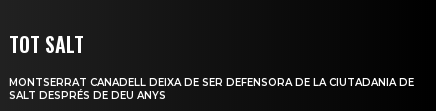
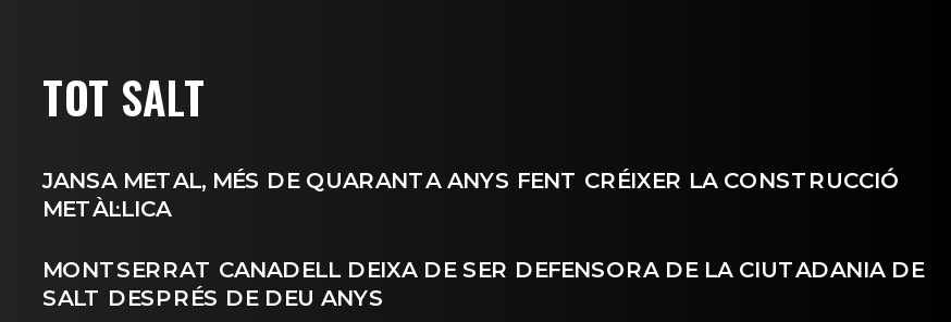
+ JANSA METAL, MÉS DE QUARANTA ANYS FENT CRÉIXER LA CONSTRUCCIÓ
+ METÀL·LICA
